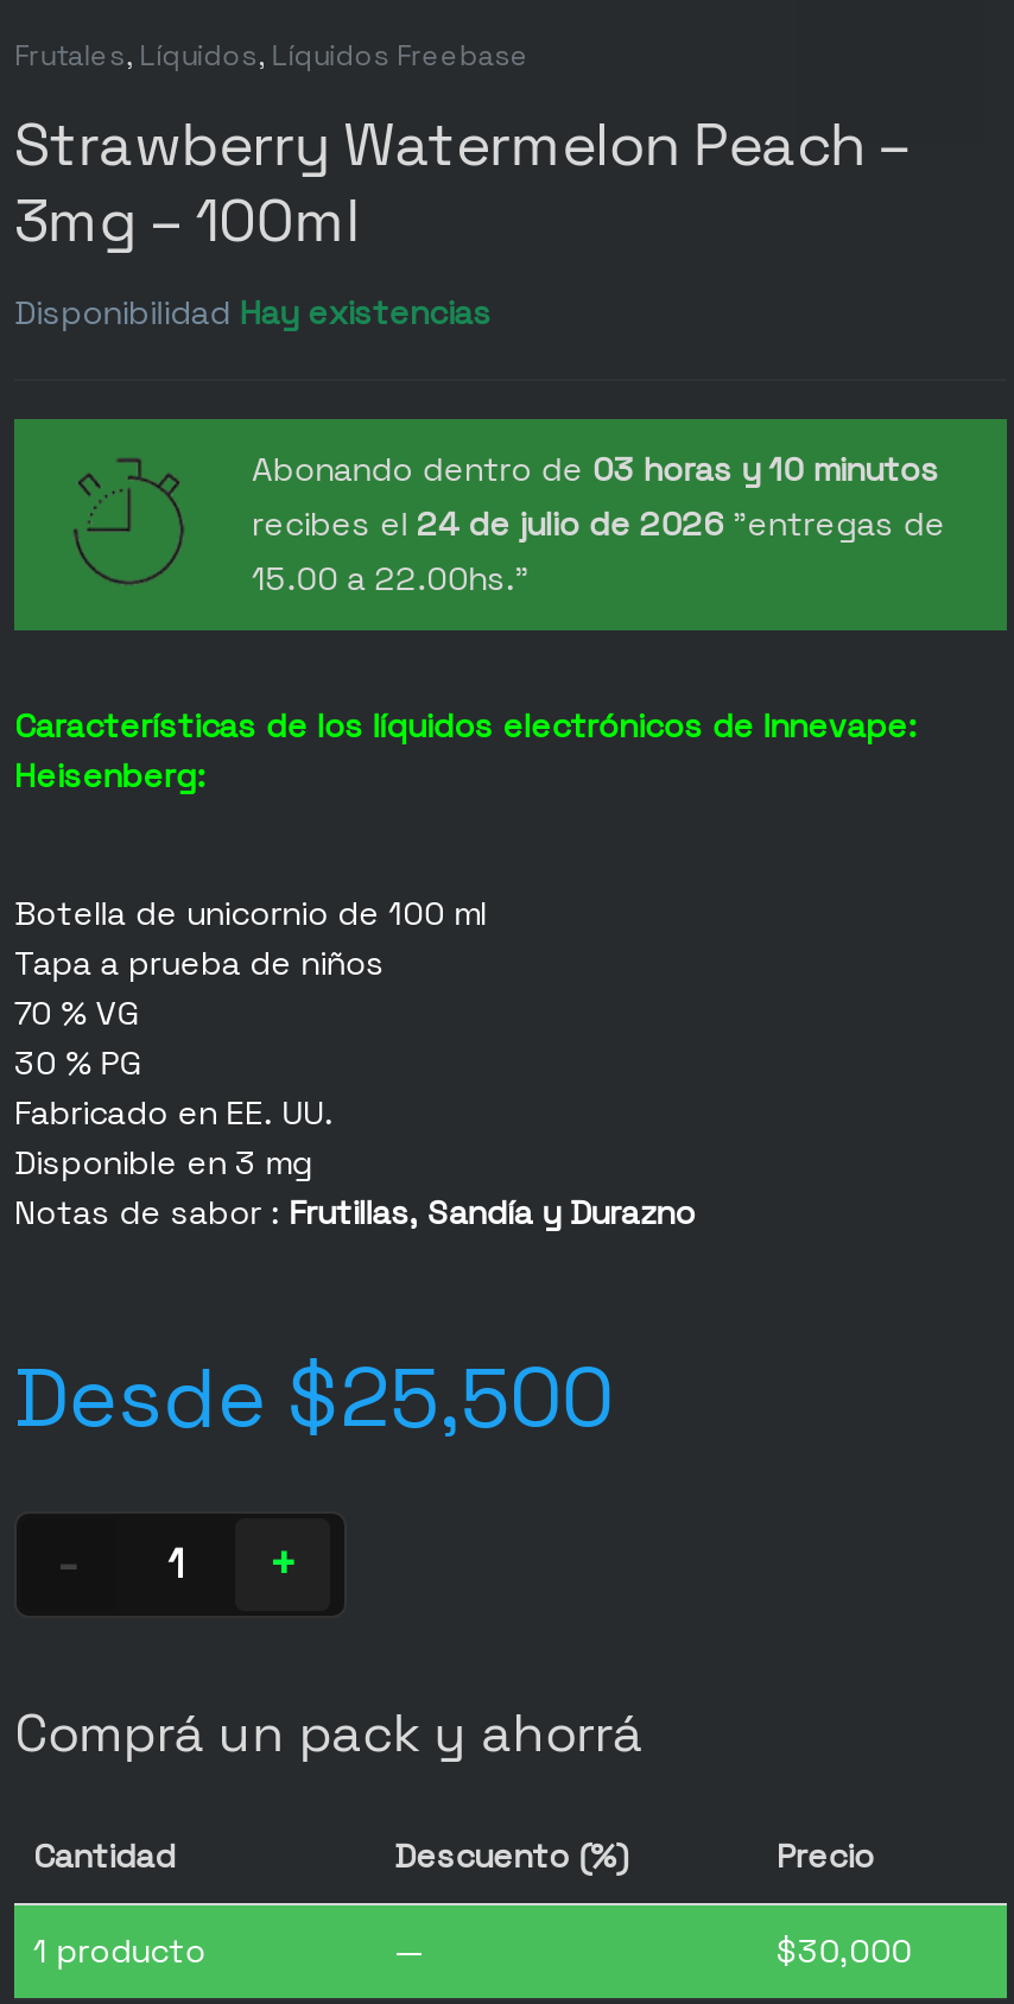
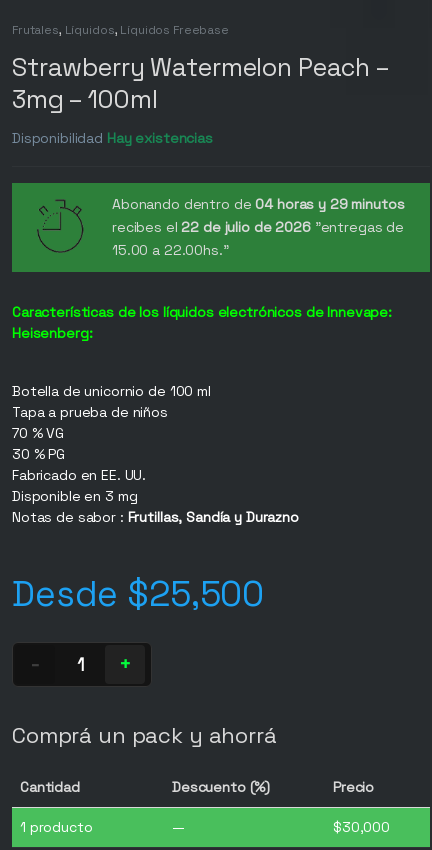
- Abonando dentro de 03 horas y 10 minutos
+ Abonando dentro de 04 horas y 29 minutos

- recibes el 24 de julio de 2026 "entregas de
+ recibes el 22 de julio de 2026 "entregas de
